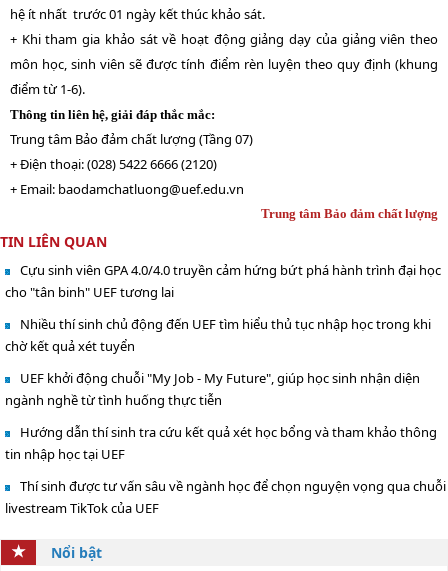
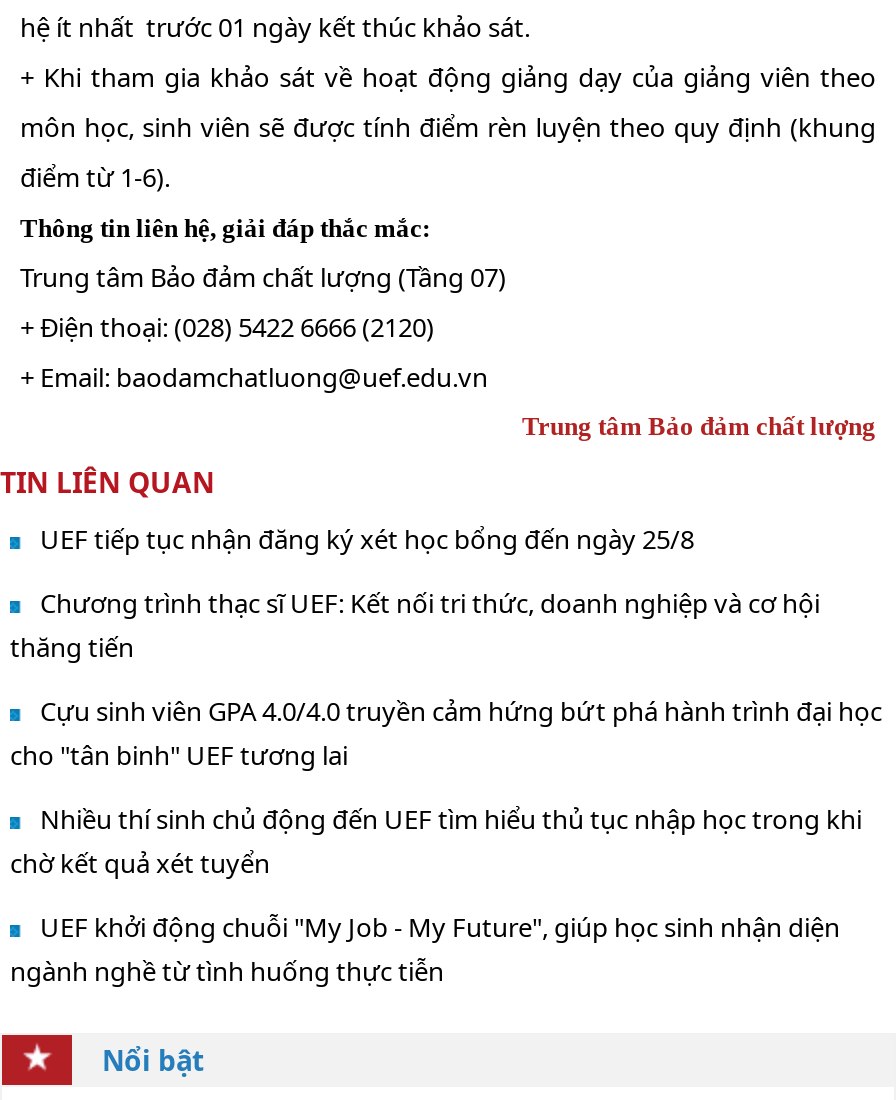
+ UEF tiếp tục nhận đăng ký xét học bổng đến ngày 25/8
+ Chương trình thạc sĩ UEF: Kết nối tri thức, doanh nghiệp và cơ hội
+ thăng tiến

moved down: Cựu sinh viên GPA 4.0/4.0 truyền cảm hứng bứt phá hành trình đại học | cho "tân binh" UEF tương lai | Nhiều thí sinh chủ động đến UEF tìm hiểu thủ tục nhập học trong khi | chờ kết quả xét tuyển | UEF khởi động chuỗi "My Job - My Future", giúp học sinh nhận diện | ngành nghề từ tình huống thực tiễn

- Hướng dẫn thí sinh tra cứu kết quả xét học bổng và tham khảo thông
- tin nhập học tại UEF
- Thí sinh được tư vấn sâu về ngành học để chọn nguyện vọng qua chuỗi
- livestream TikTok của UEF
